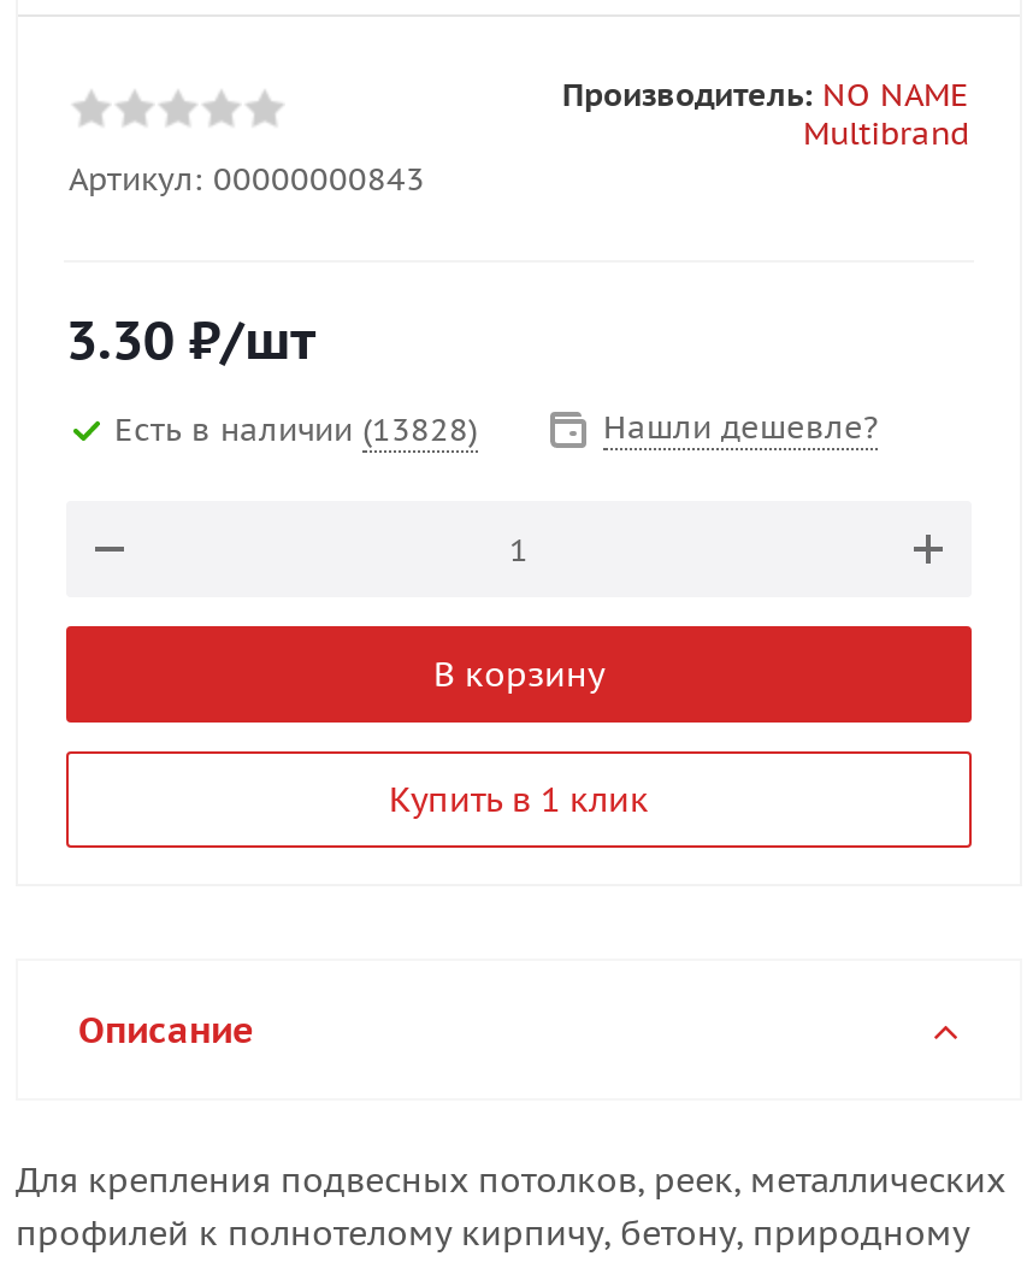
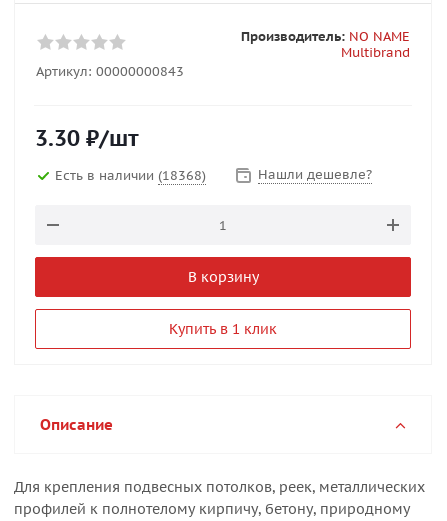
- Есть в наличии (13828)
+ Есть в наличии (18368)
